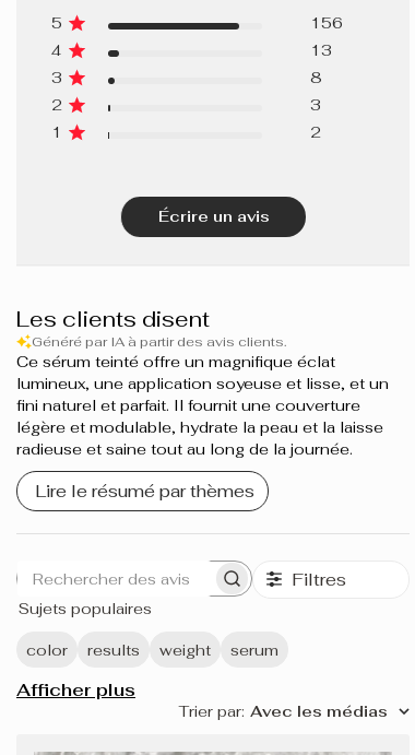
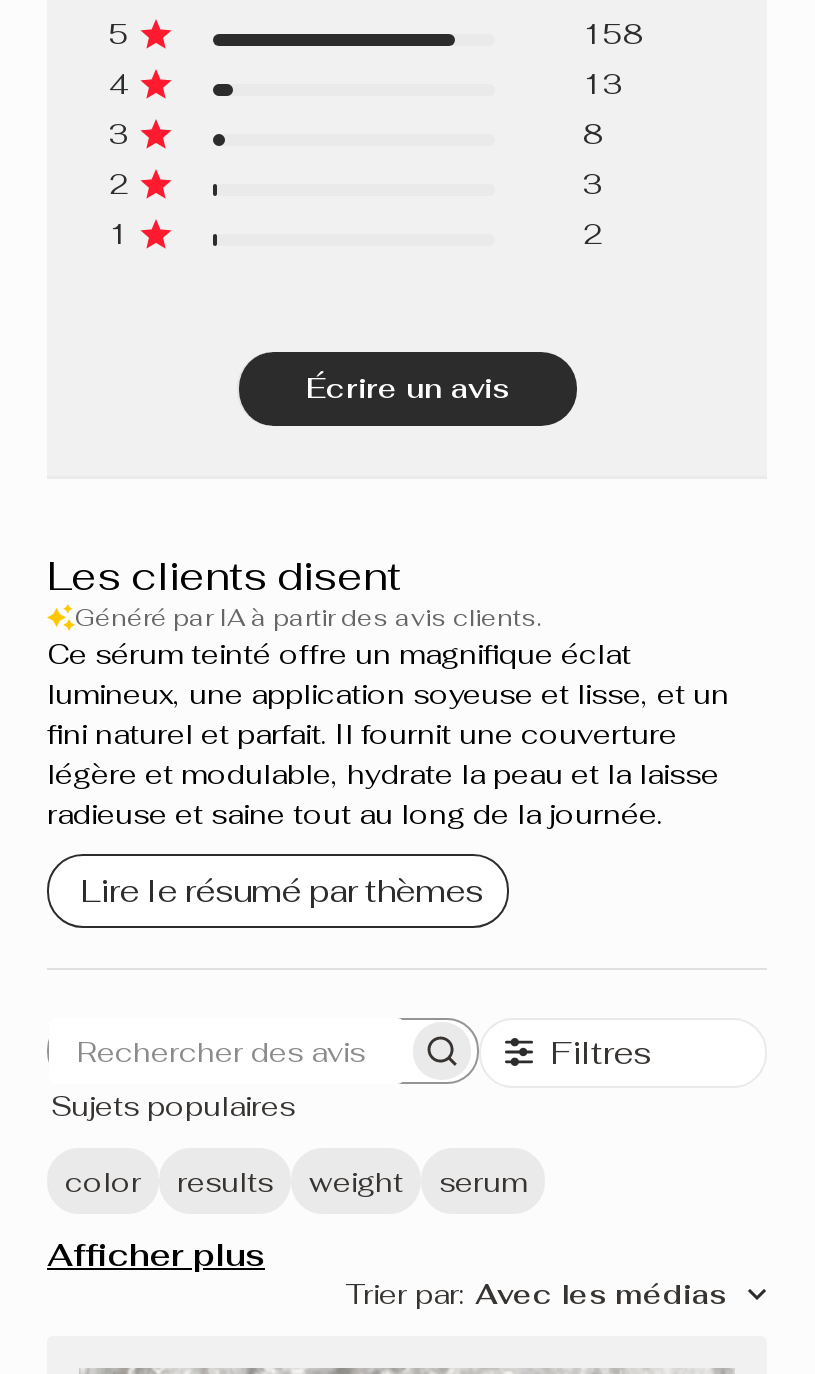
- 156
+ 158
